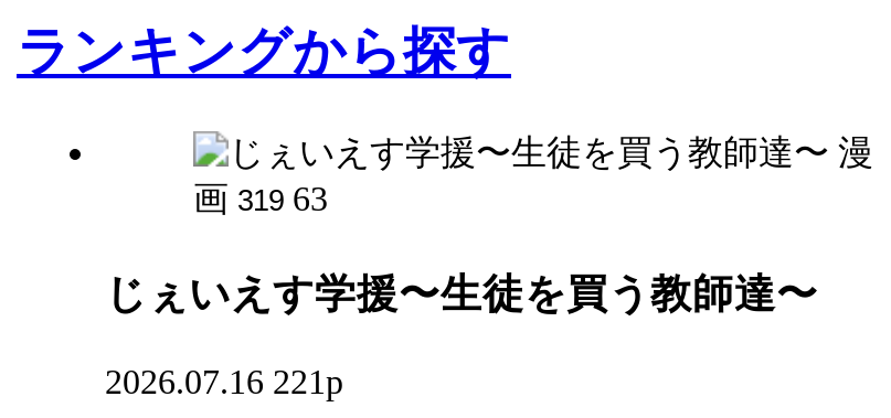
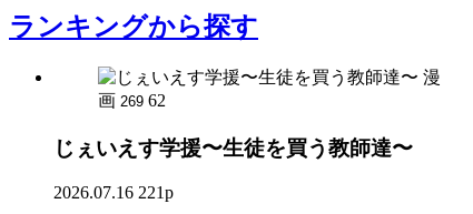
- 画 319 63
+ 画 269 62
